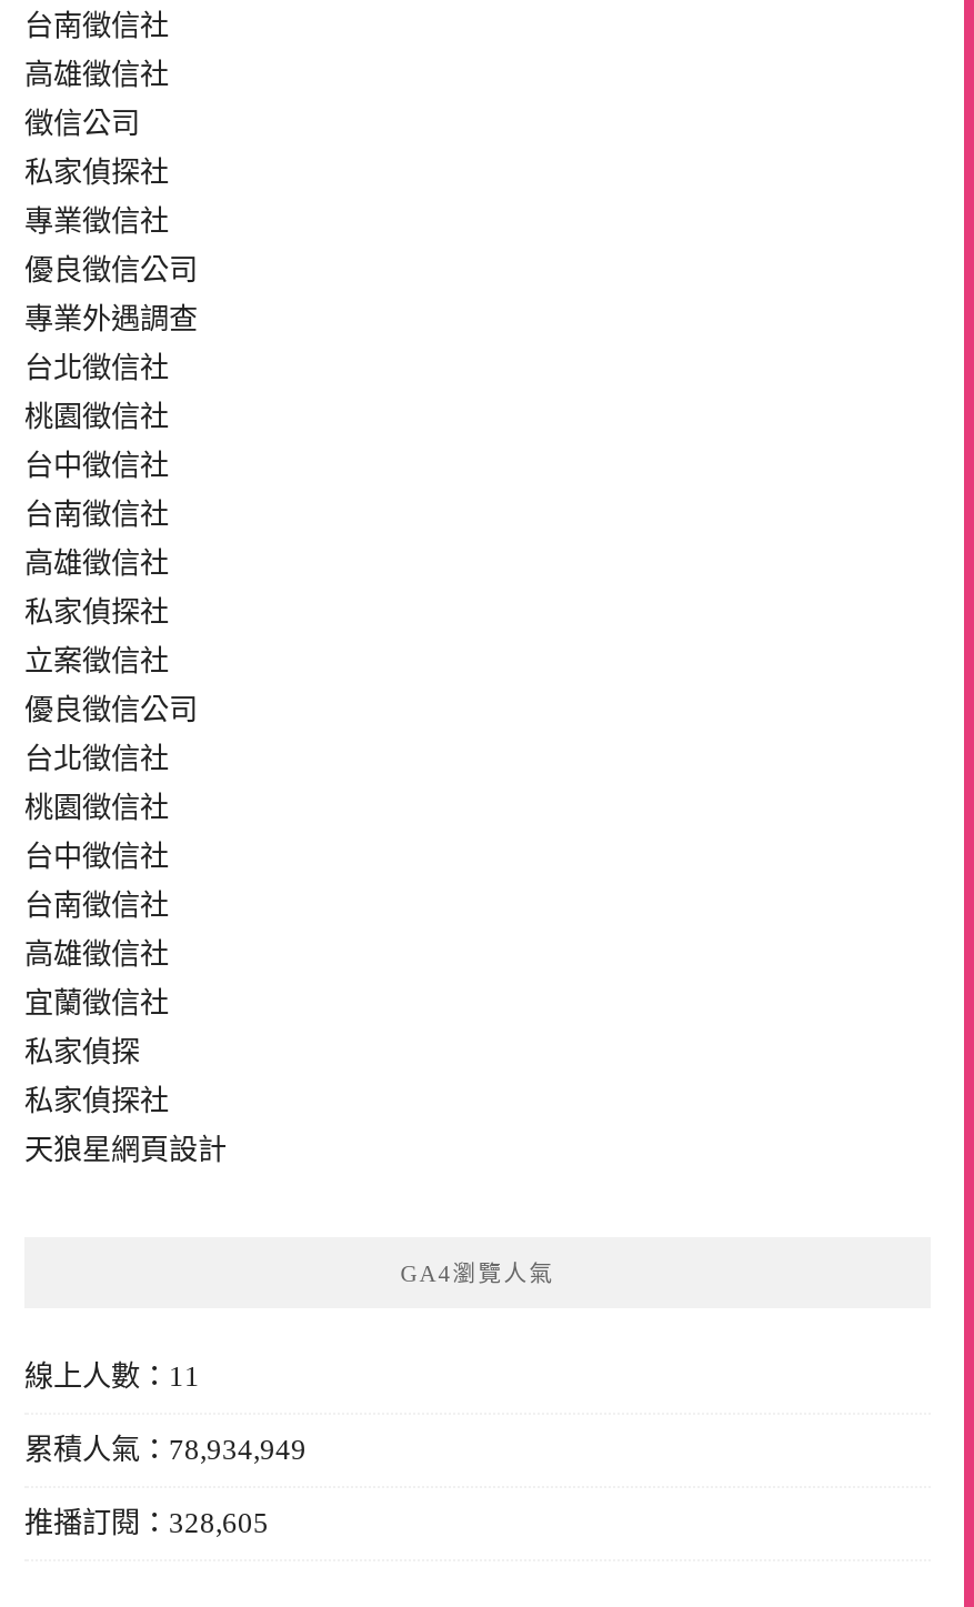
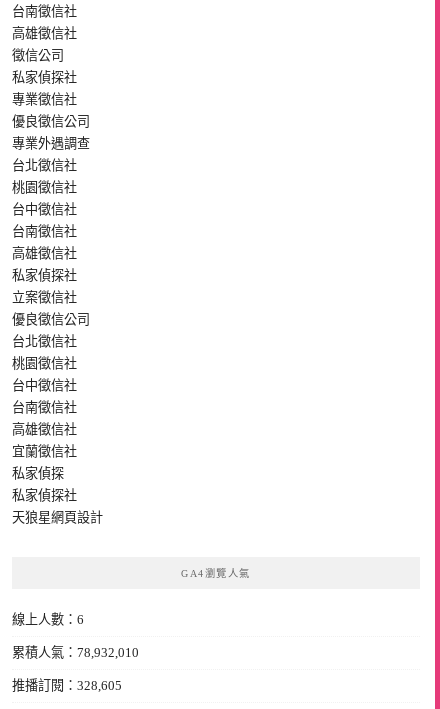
- 線上人數：11
+ 線上人數：6

- 累積人氣：78,934,949
+ 累積人氣：78,932,010
